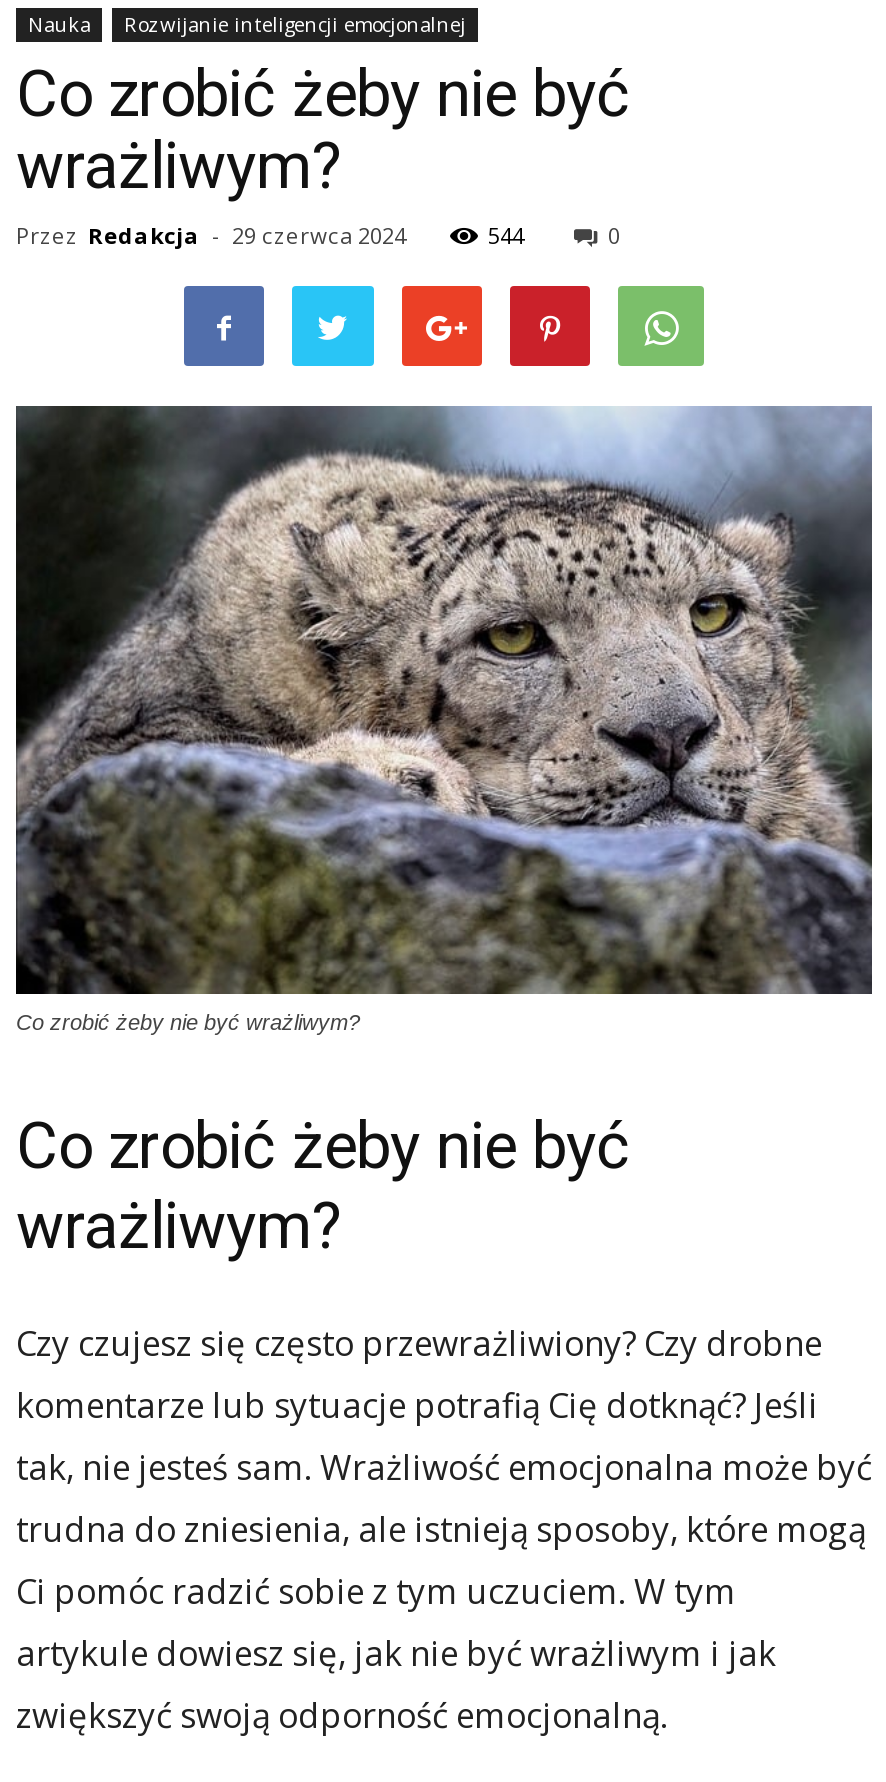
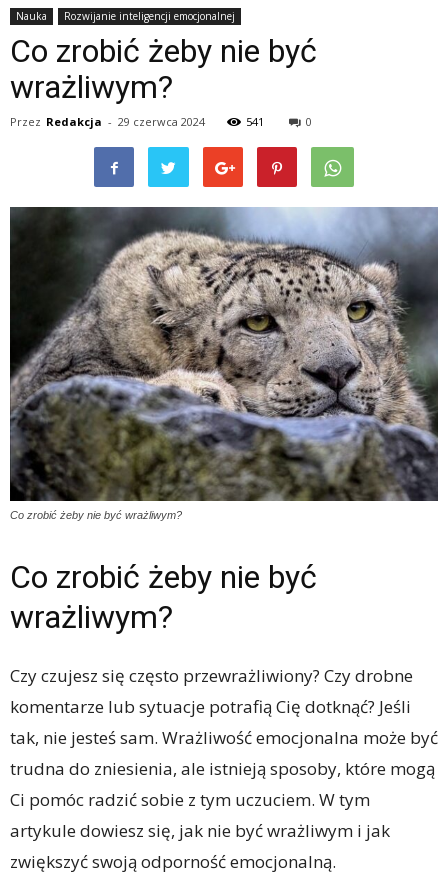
- 544
+ 541
